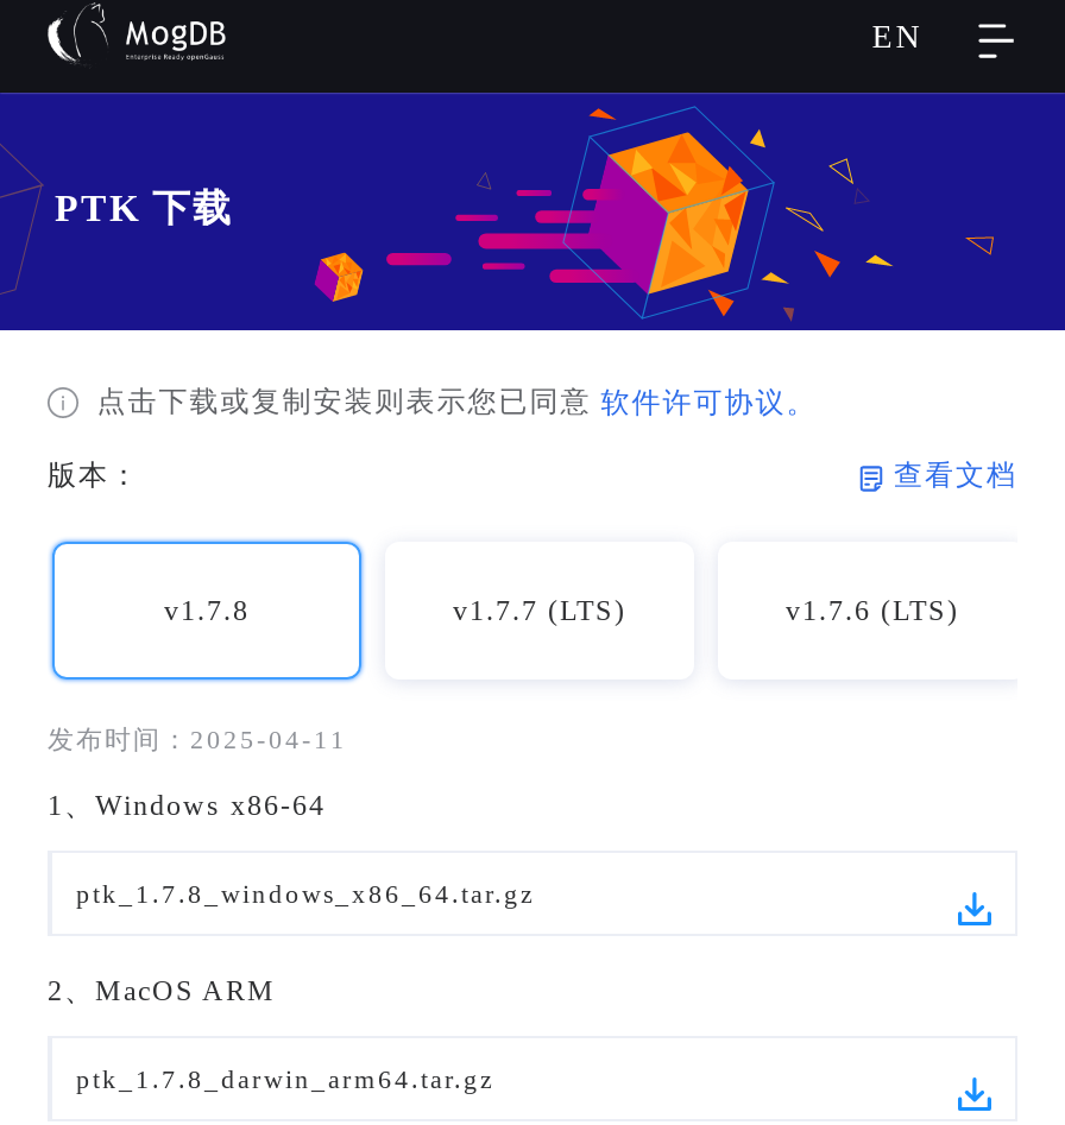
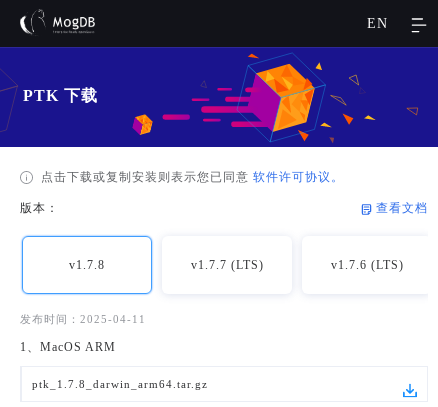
- 1、Windows x86-64
- ptk_1.7.8_windows_x86_64.tar.gz
- 2、MacOS ARM
+ 1、MacOS ARM
